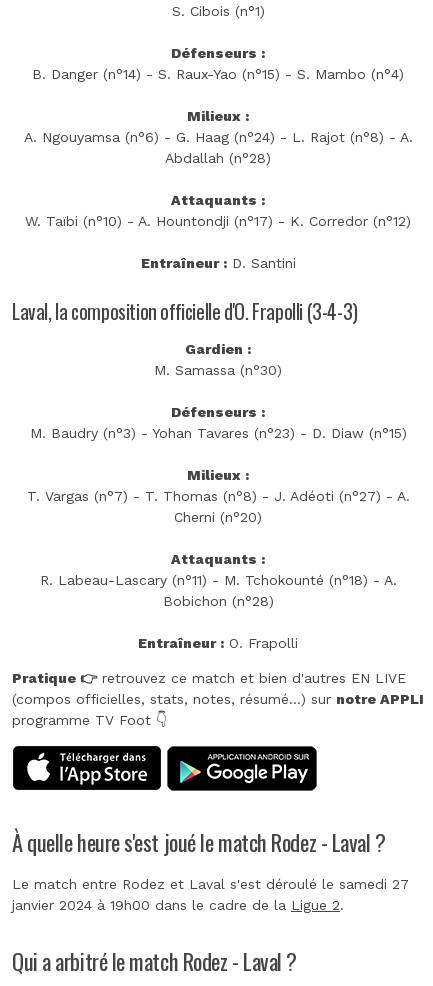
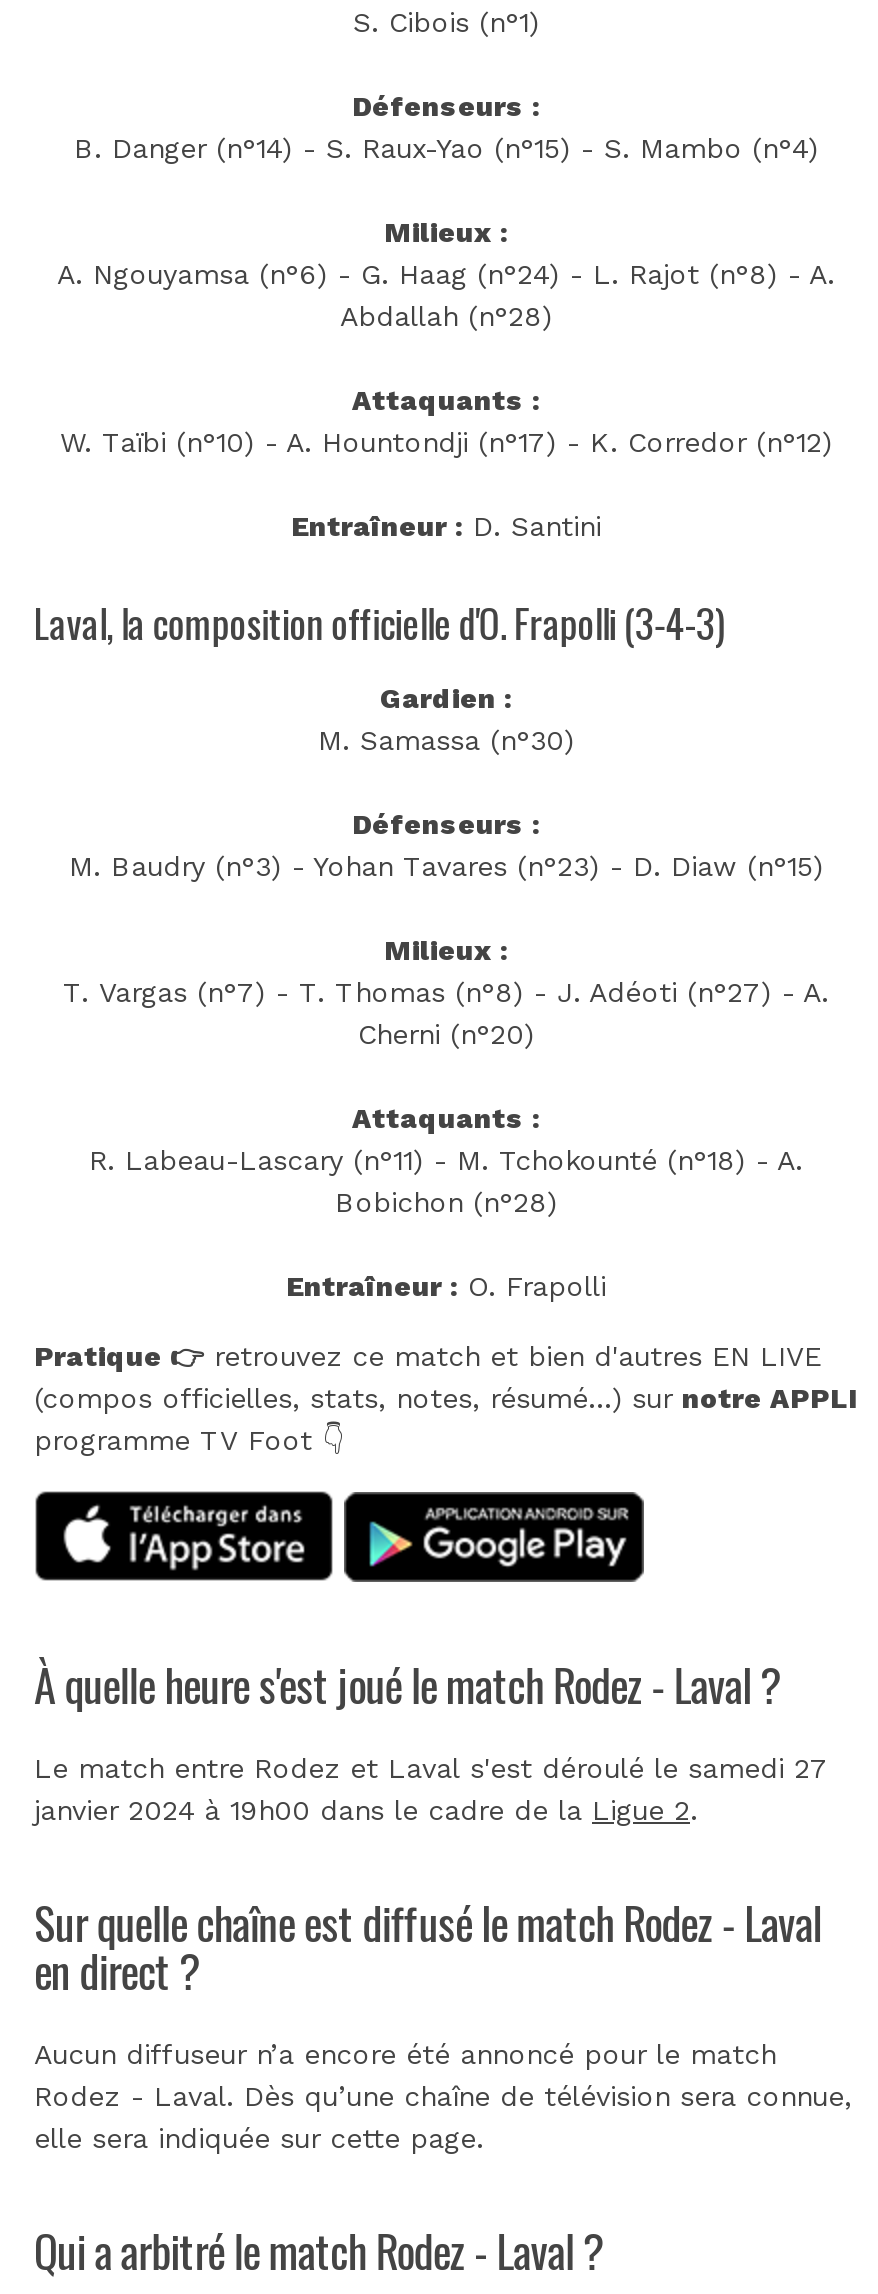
+ Sur quelle chaîne est diffusé le match Rodez - Laval
+ en direct ?
+ Aucun diffuseur n’a encore été annoncé pour le match
+ Rodez - Laval. Dès qu’une chaîne de télévision sera connue,
+ elle sera indiquée sur cette page.
